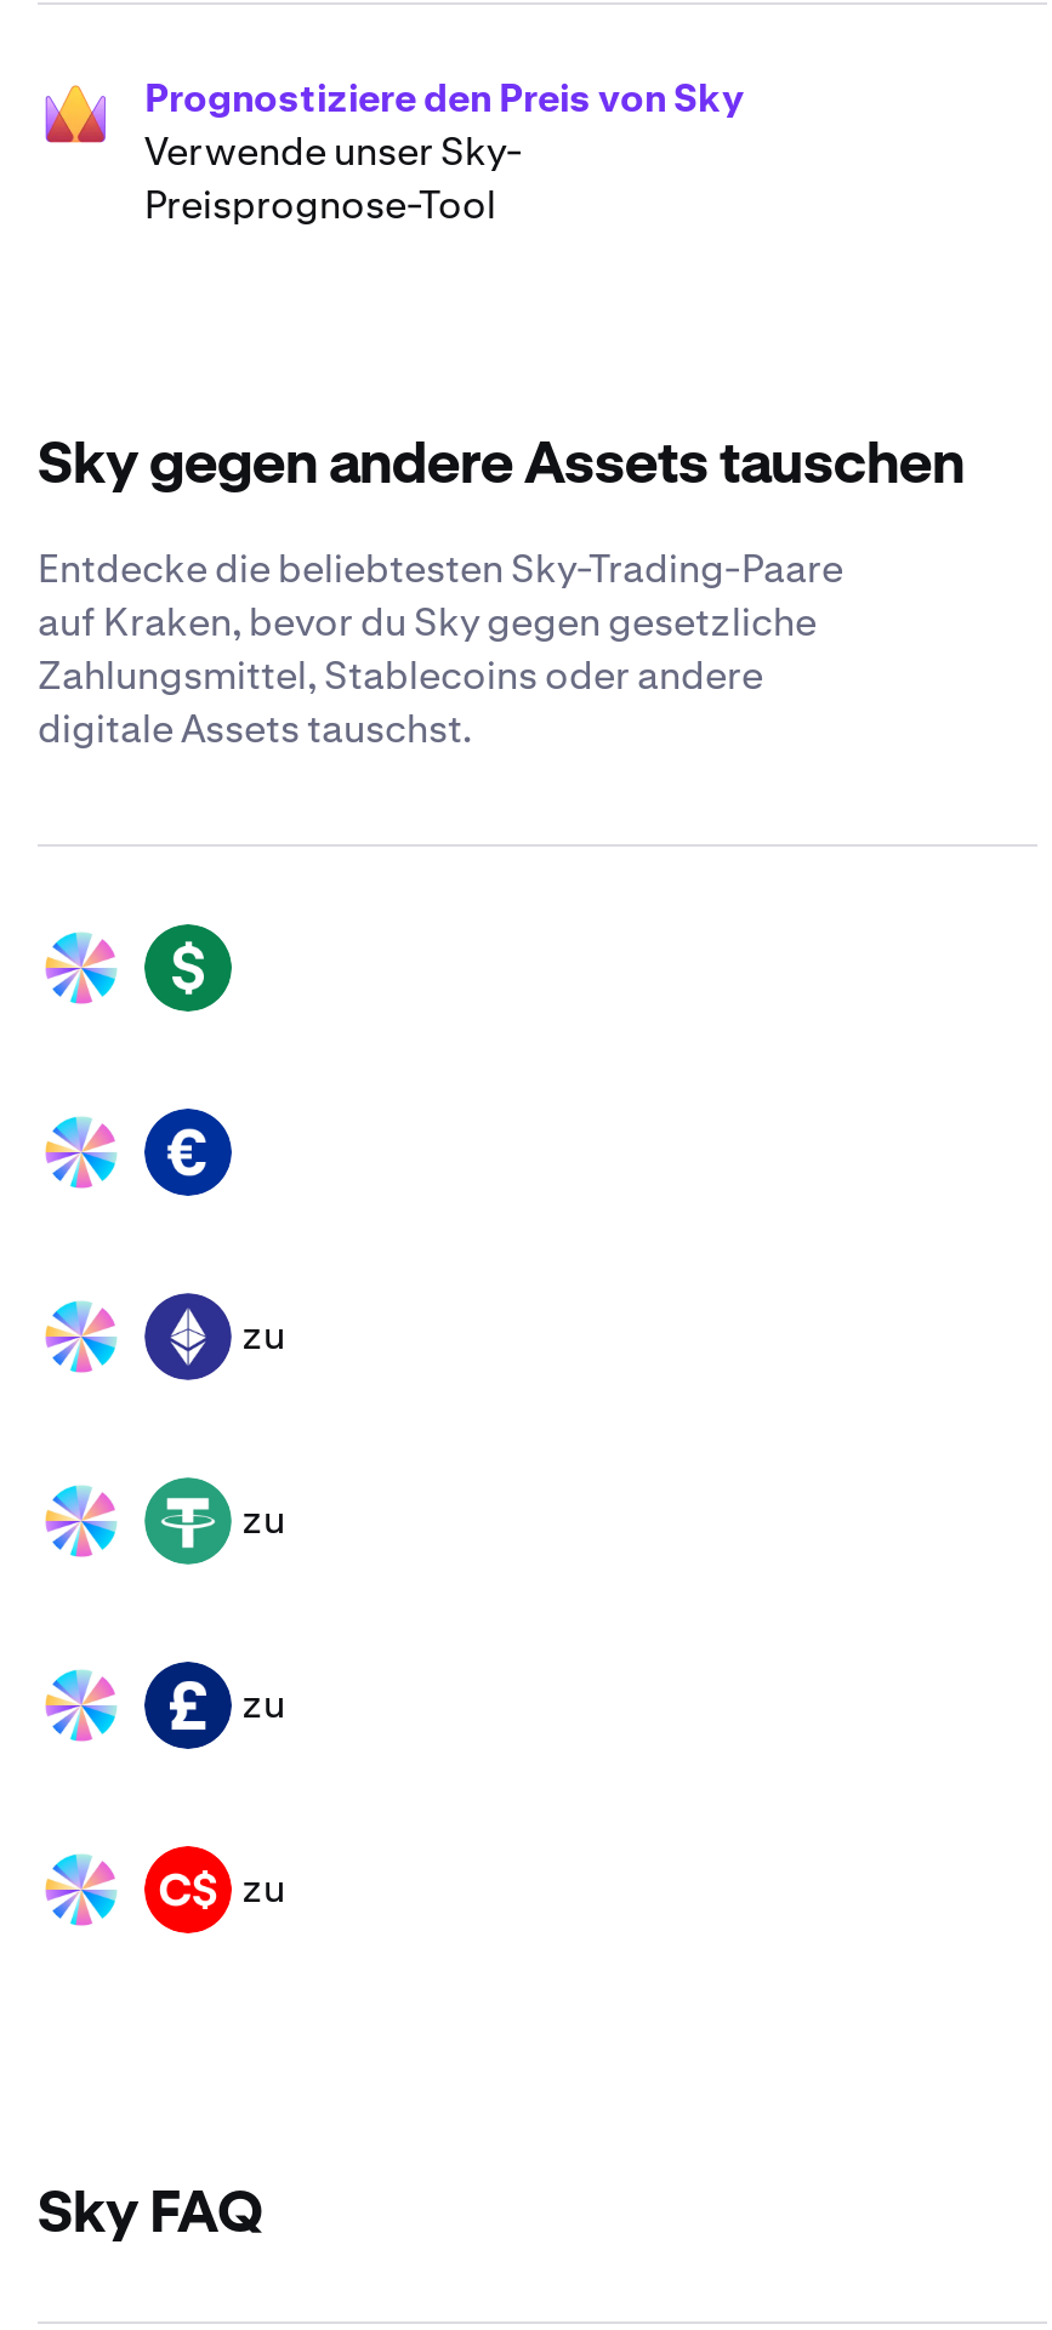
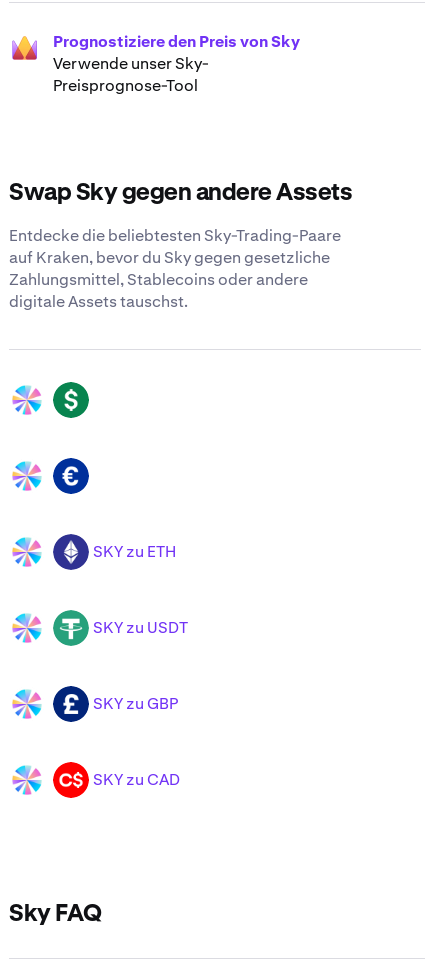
- Sky gegen andere Assets tauschen
+ Swap Sky gegen andere Assets

- zu
+ SKY zu ETH

- zu
+ SKY zu USDT

- zu
+ SKY zu GBP

- zu
+ SKY zu CAD
